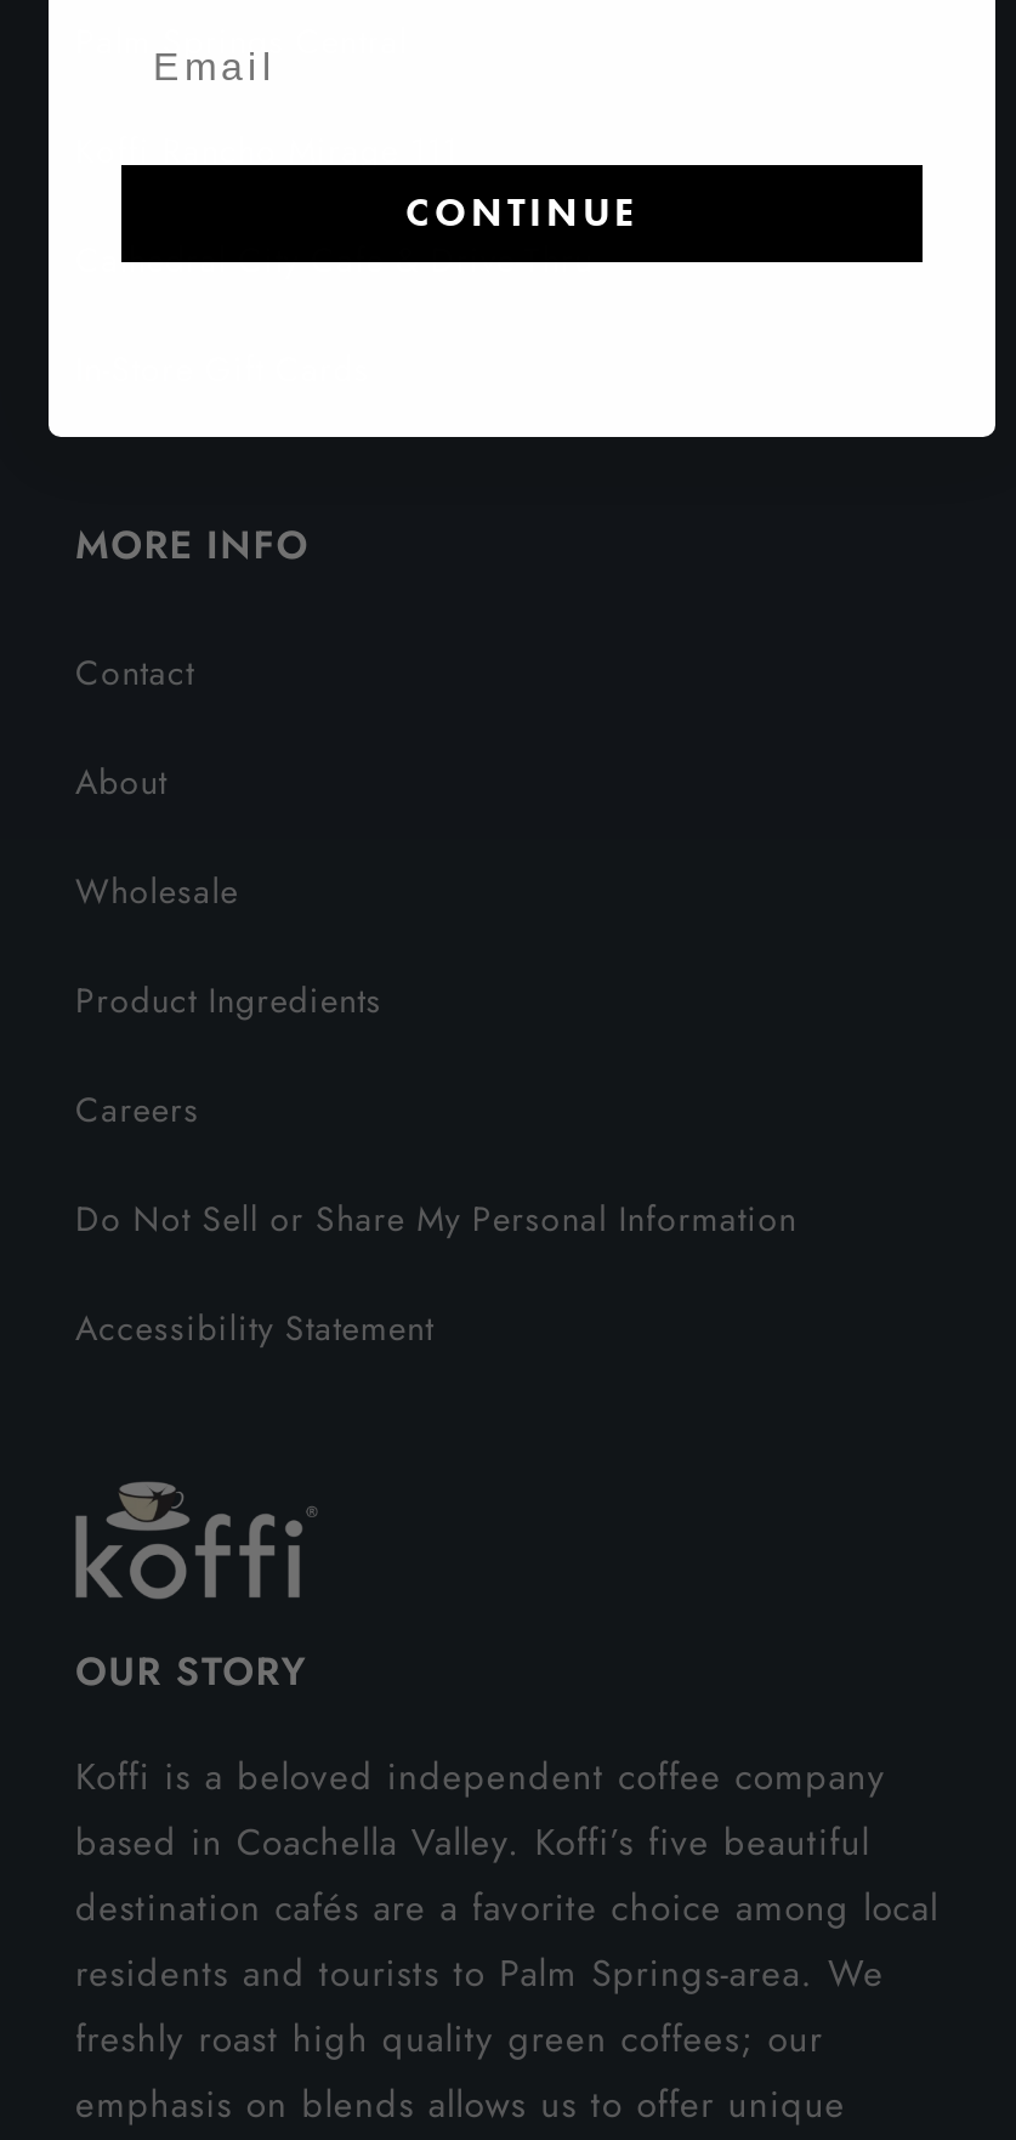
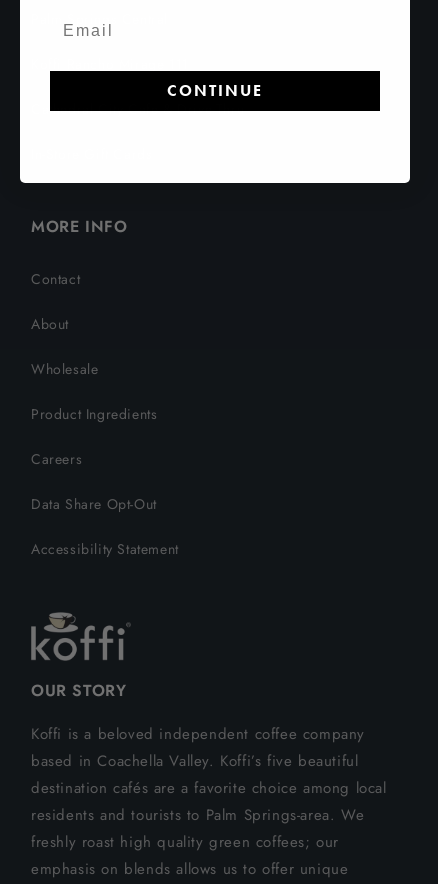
- Do Not Sell or Share My Personal Information
+ Data Share Opt-Out
